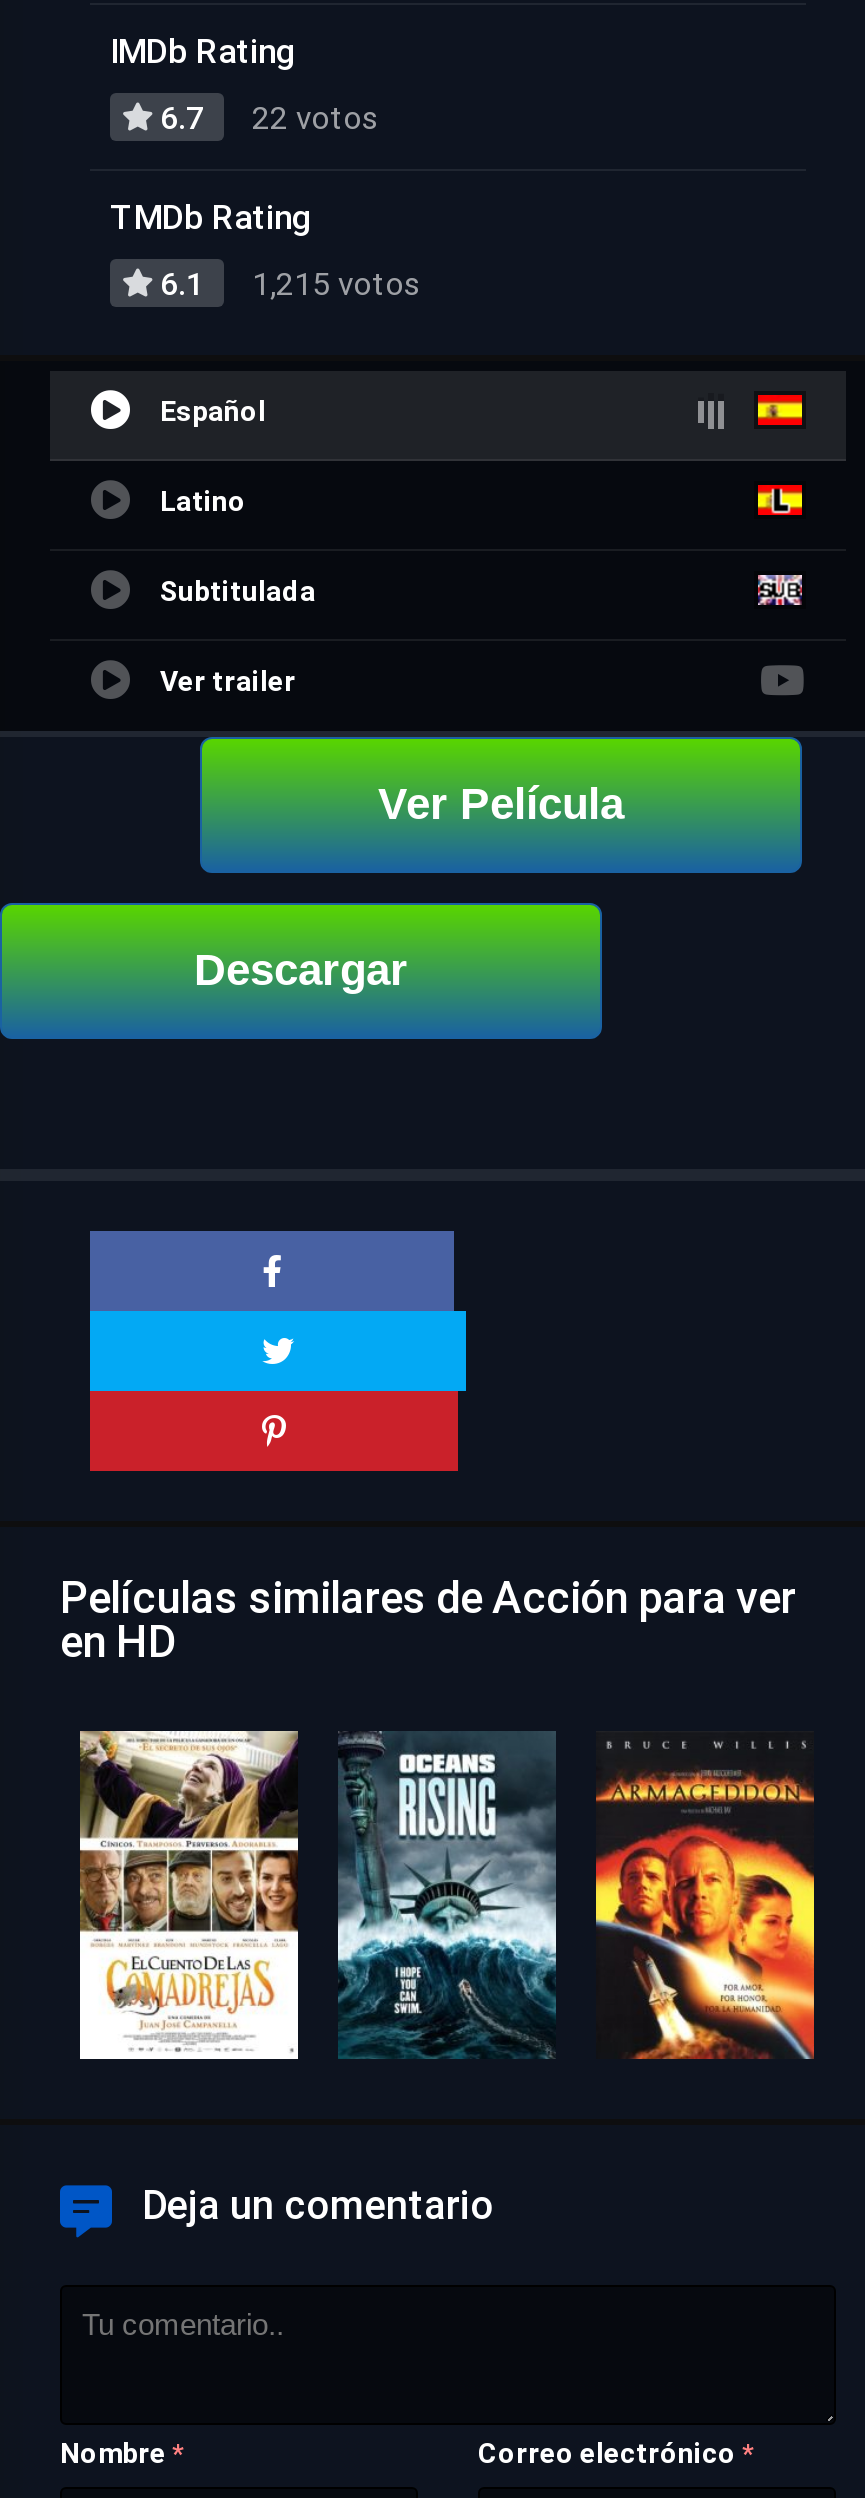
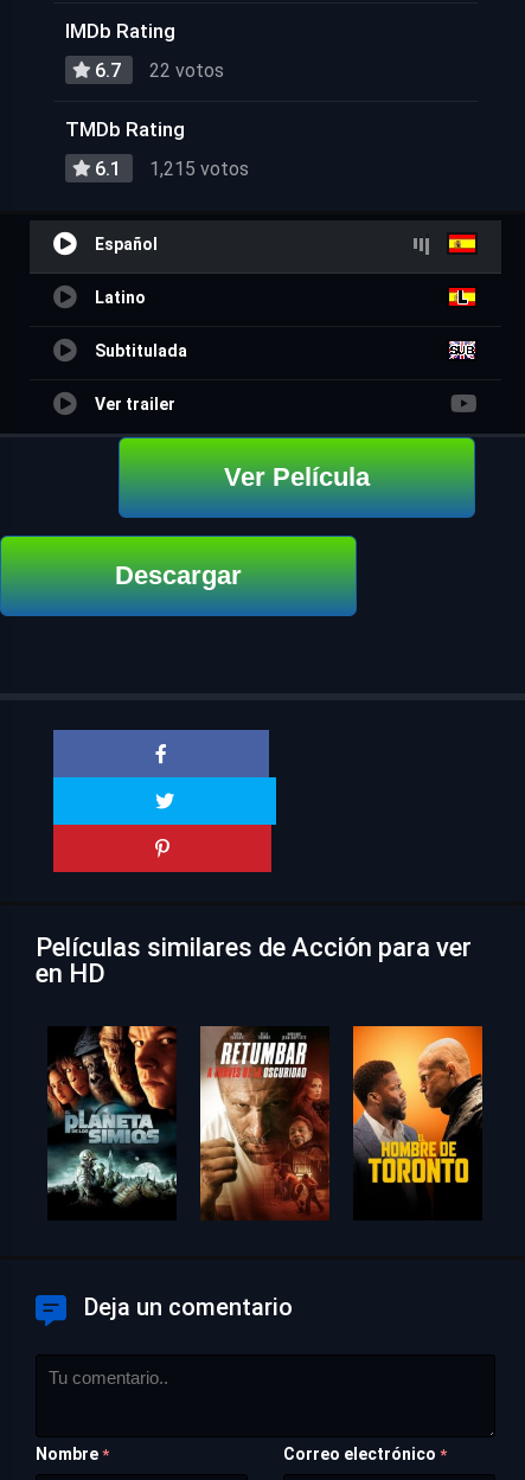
- [image]
+ [image]

- [image]
+ [image]

- [image]
+ [image]
